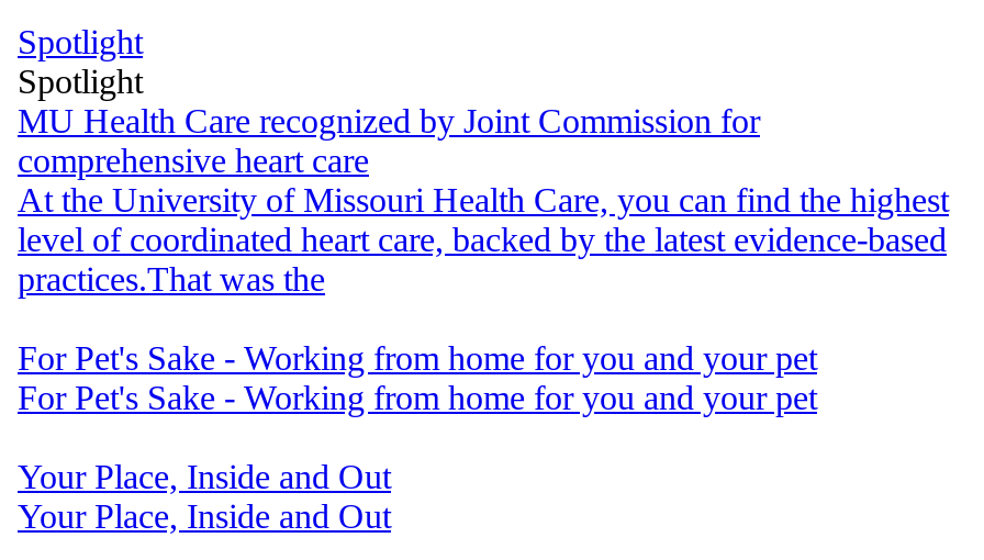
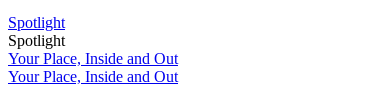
- MU Health Care recognized by Joint Commission for
- comprehensive heart care
- At the University of Missouri Health Care, you can find the highest
- level of coordinated heart care, backed by the latest evidence-based
- practices.That was the
- For Pet's Sake - Working from home for you and your pet
- For Pet's Sake - Working from home for you and your pet
